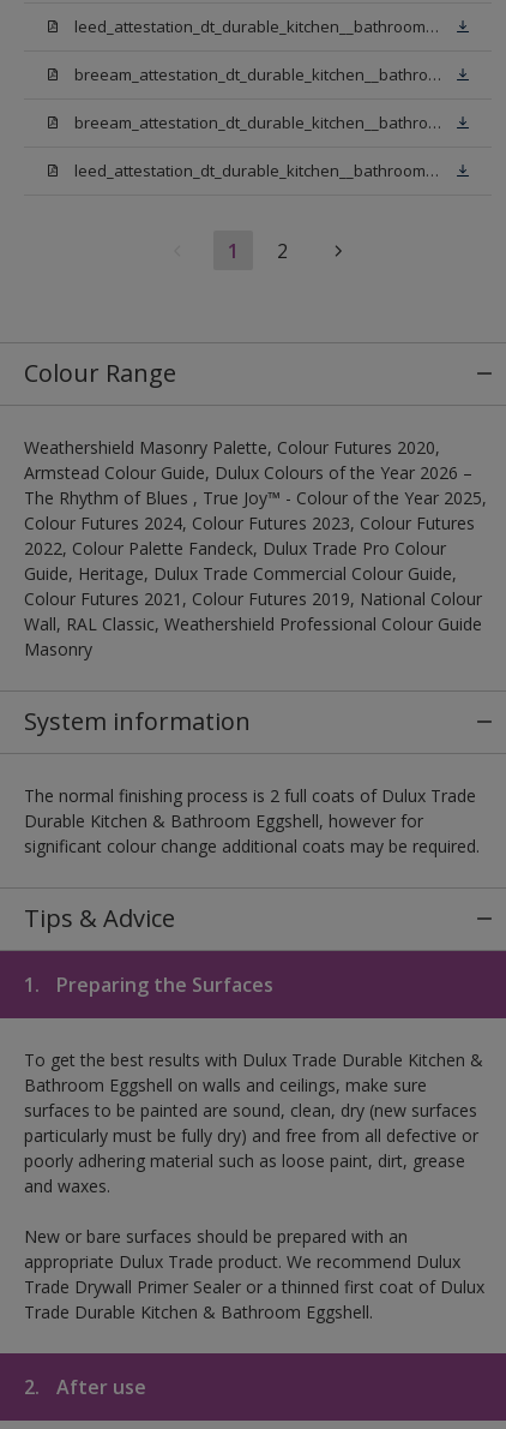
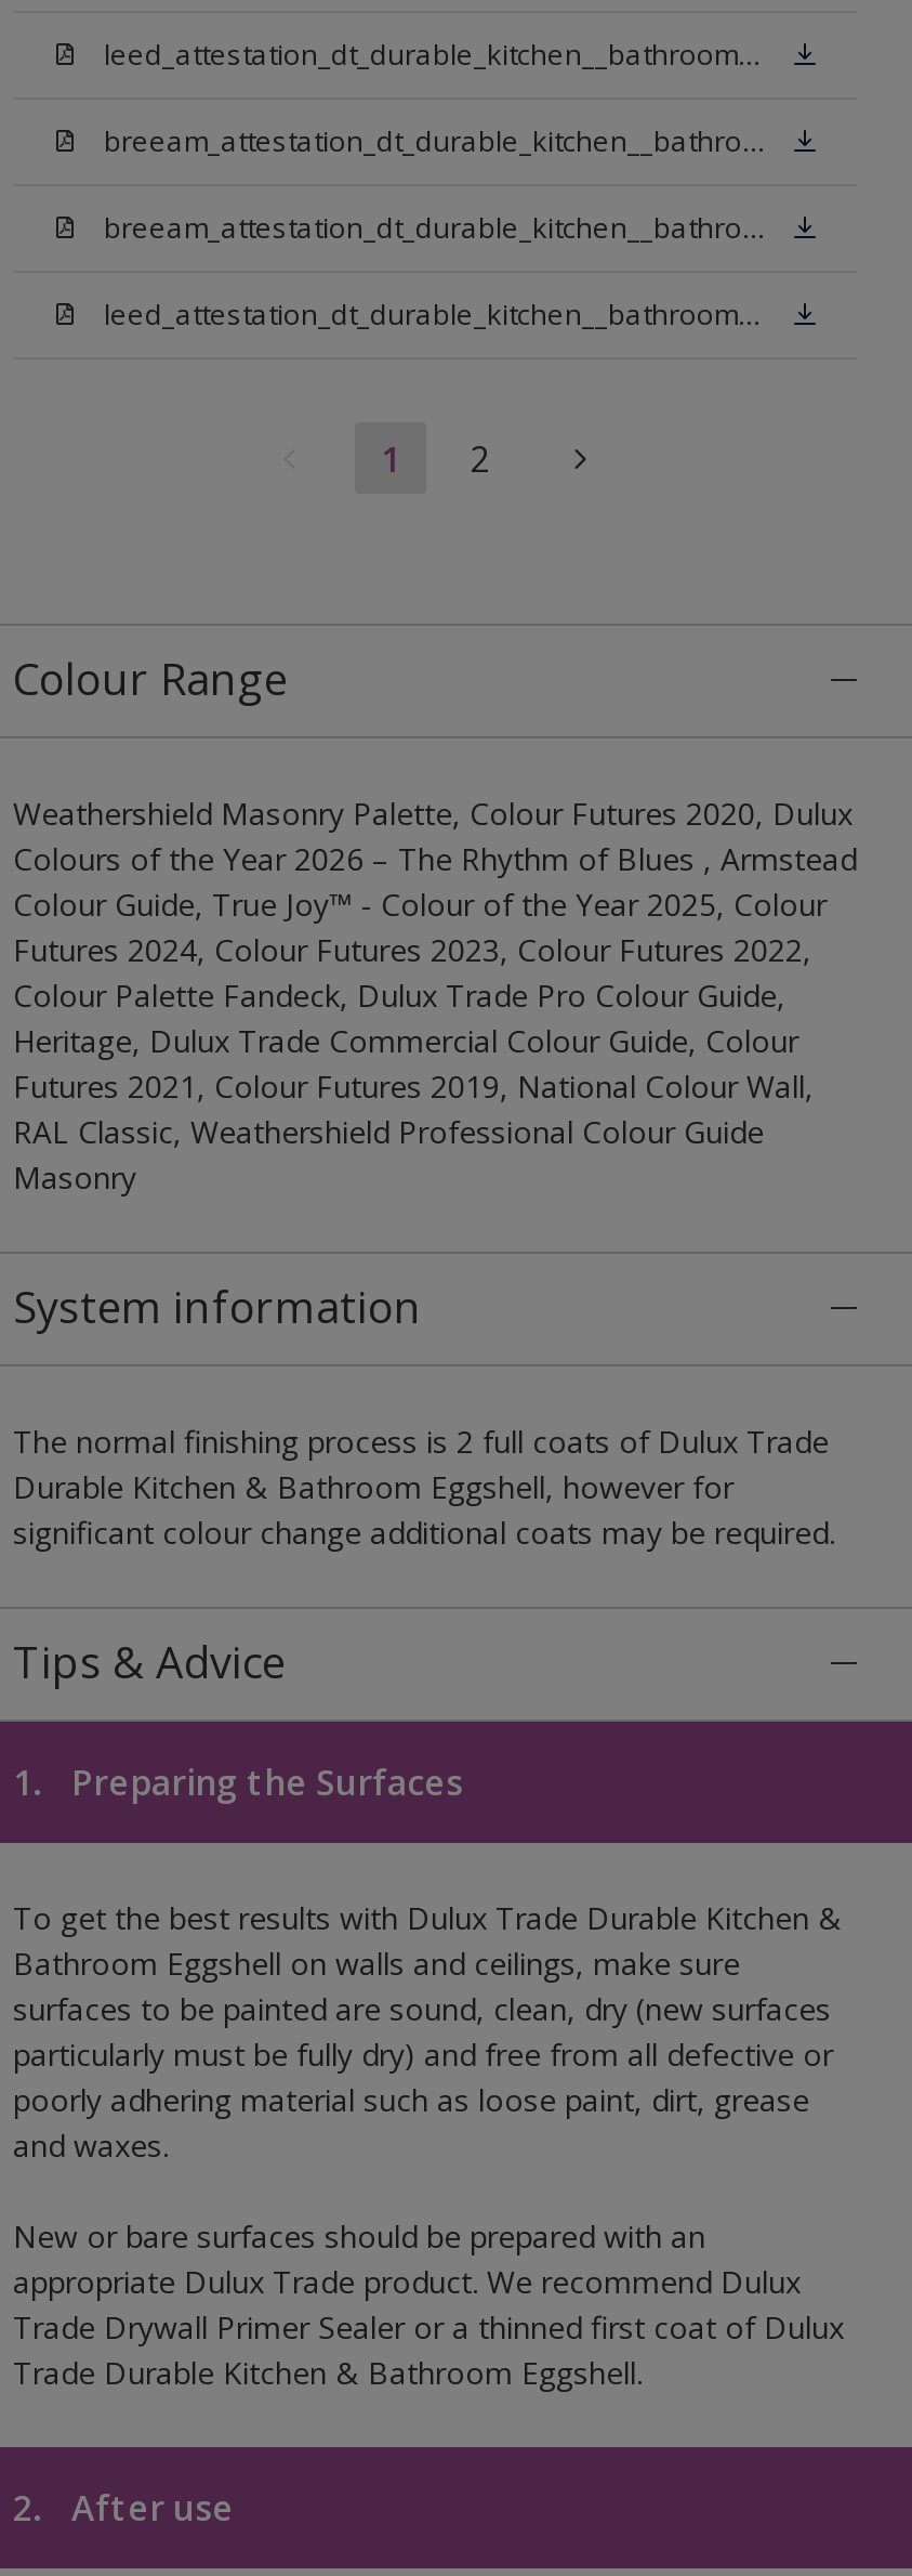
- Weathershield Masonry Palette, Colour Futures 2020,
- Armstead Colour Guide, Dulux Colours of the Year 2026 –
- The Rhythm of Blues , True Joy™ - Colour of the Year 2025,
- Colour Futures 2024, Colour Futures 2023, Colour Futures
- 2022, Colour Palette Fandeck, Dulux Trade Pro Colour
- Guide, Heritage, Dulux Trade Commercial Colour Guide,
- Colour Futures 2021, Colour Futures 2019, National Colour
- Wall, RAL Classic, Weathershield Professional Colour Guide
+ Weathershield Masonry Palette, Colour Futures 2020, Dulux
+ Colours of the Year 2026 – The Rhythm of Blues , Armstead
+ Colour Guide, True Joy™ - Colour of the Year 2025, Colour
+ Futures 2024, Colour Futures 2023, Colour Futures 2022,
+ Colour Palette Fandeck, Dulux Trade Pro Colour Guide,
+ Heritage, Dulux Trade Commercial Colour Guide, Colour
+ Futures 2021, Colour Futures 2019, National Colour Wall,
+ RAL Classic, Weathershield Professional Colour Guide
